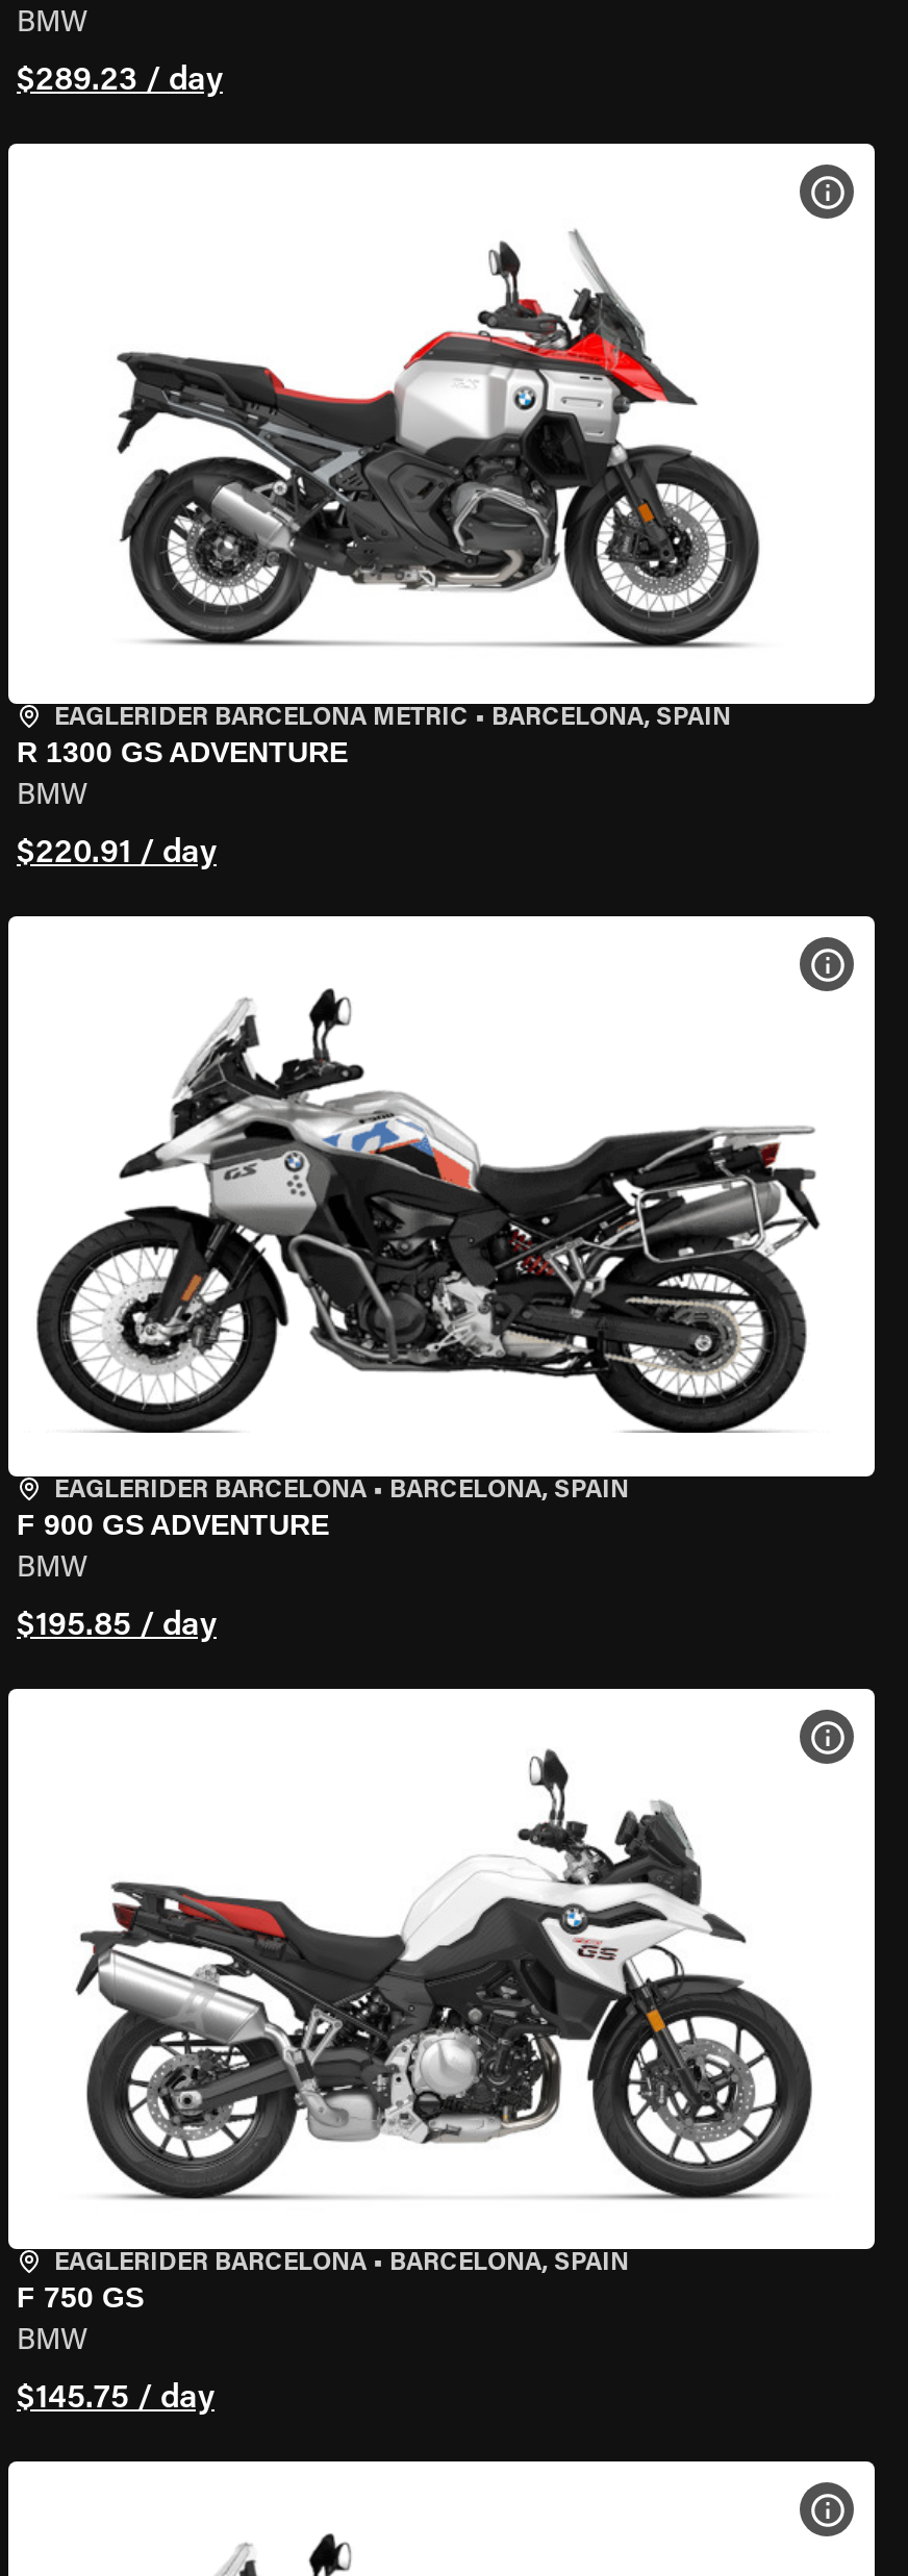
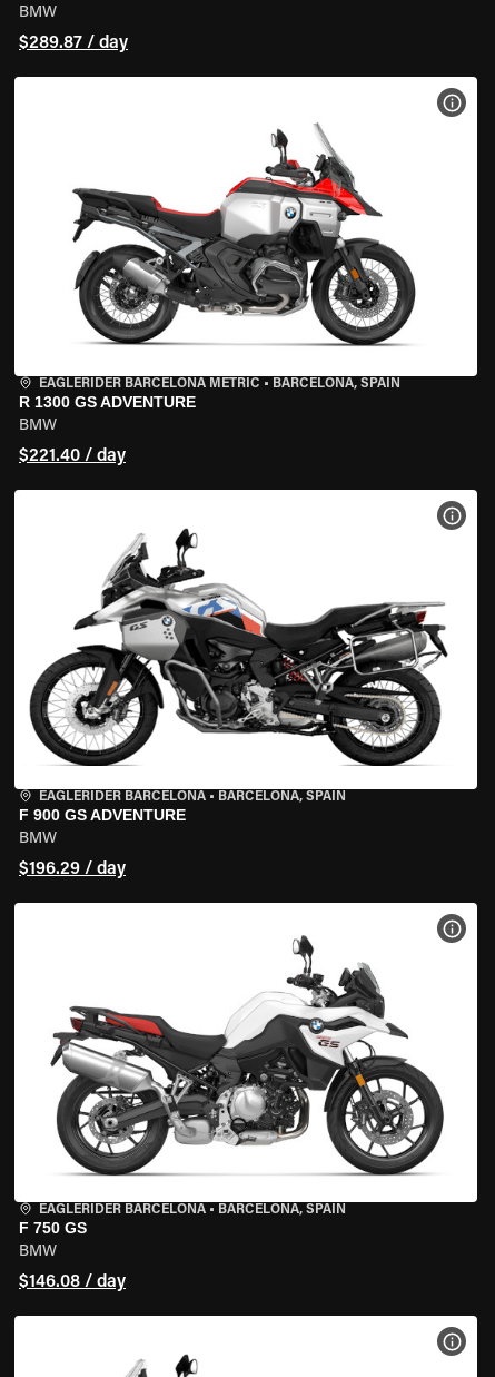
- $289.23 / day
+ $289.87 / day

- $220.91 / day
+ $221.40 / day

- $195.85 / day
+ $196.29 / day

- $145.75 / day
+ $146.08 / day
